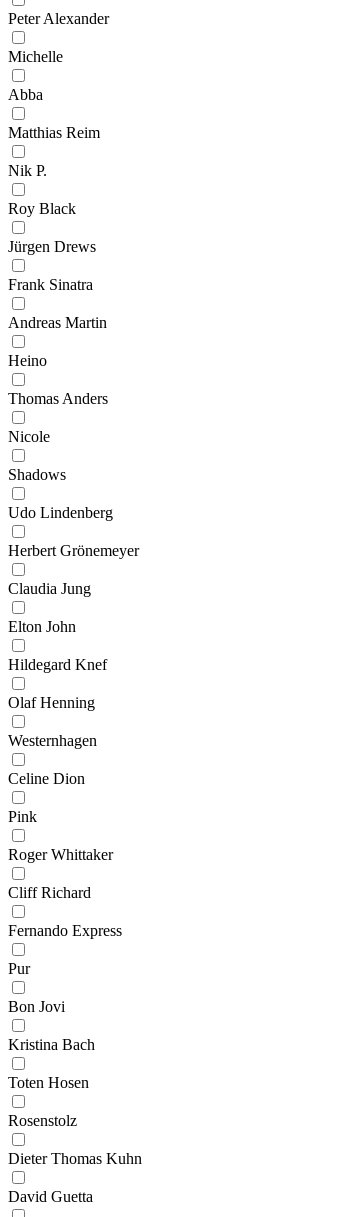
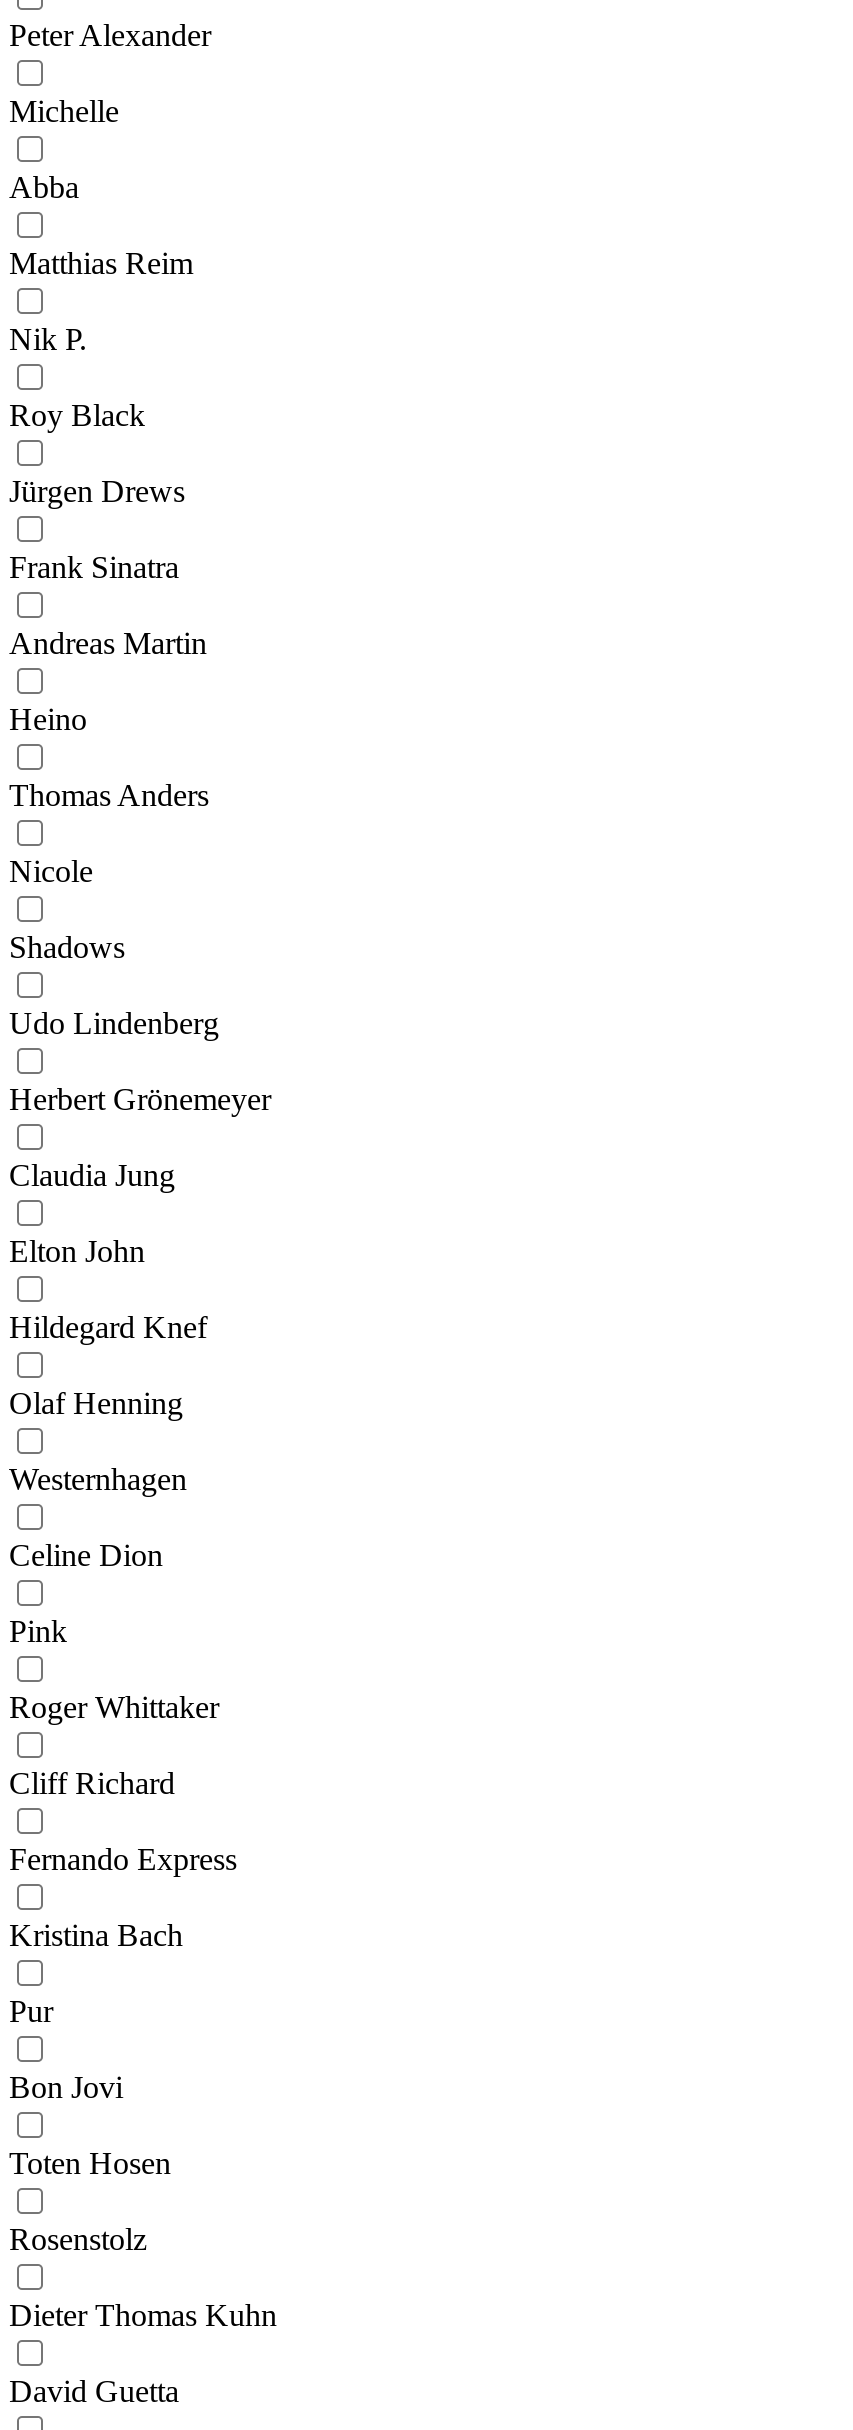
moved down: Pur | Bon Jovi

moved up: Kristina Bach
